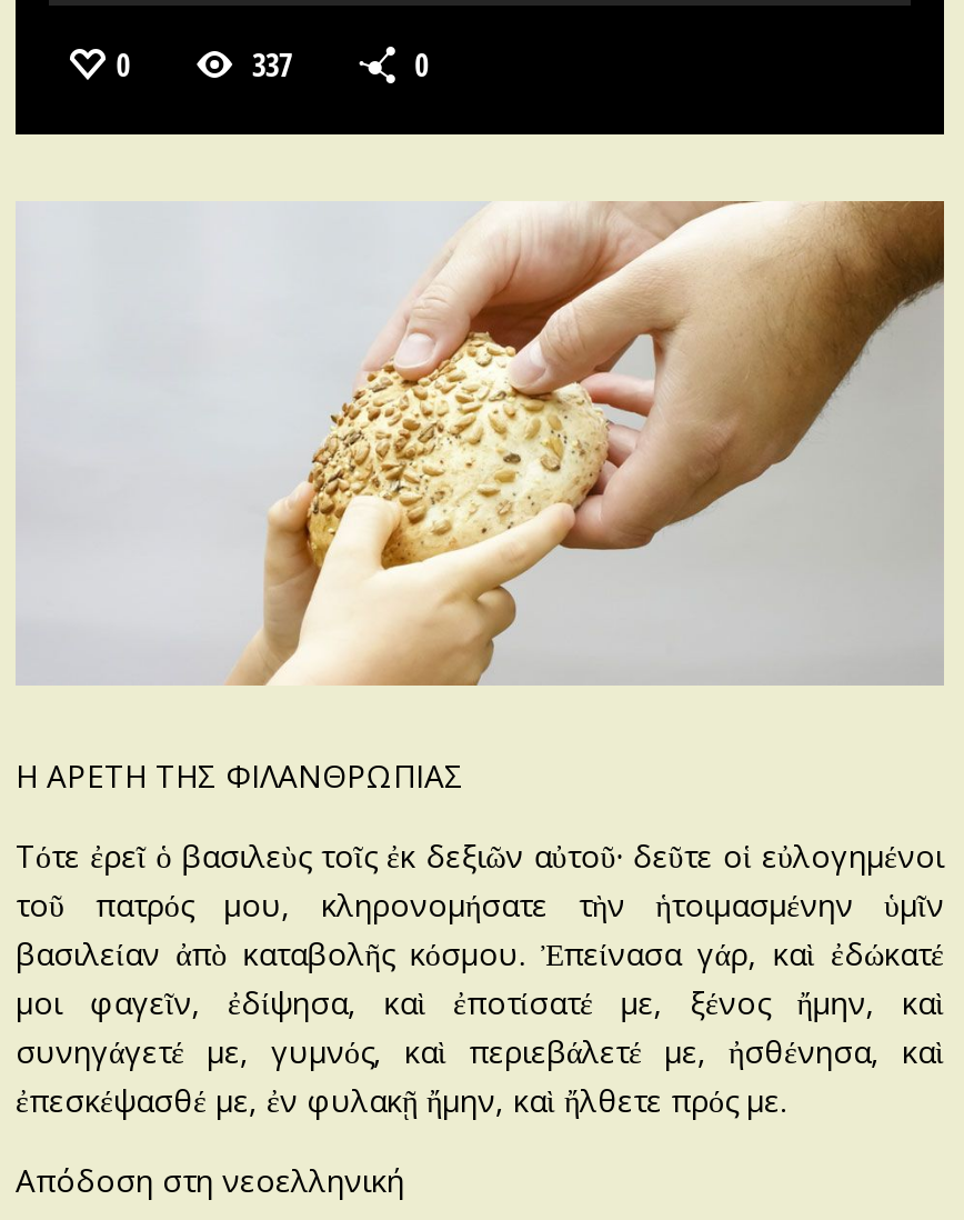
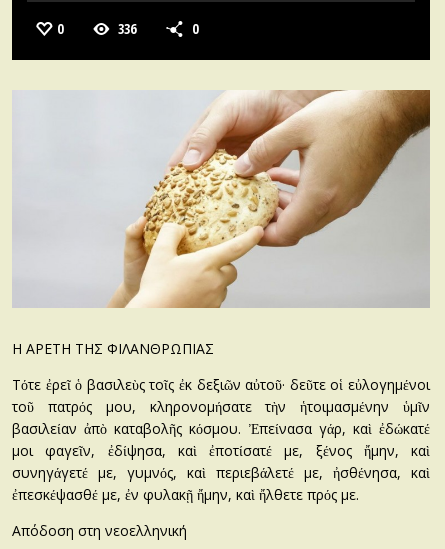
- 337
+ 336
